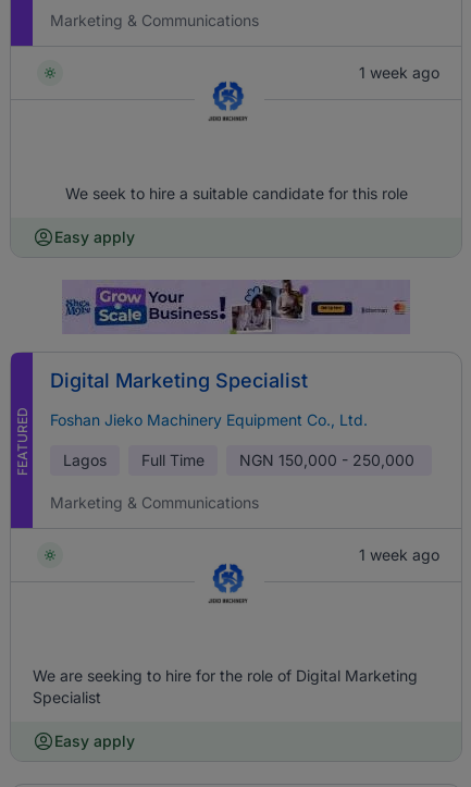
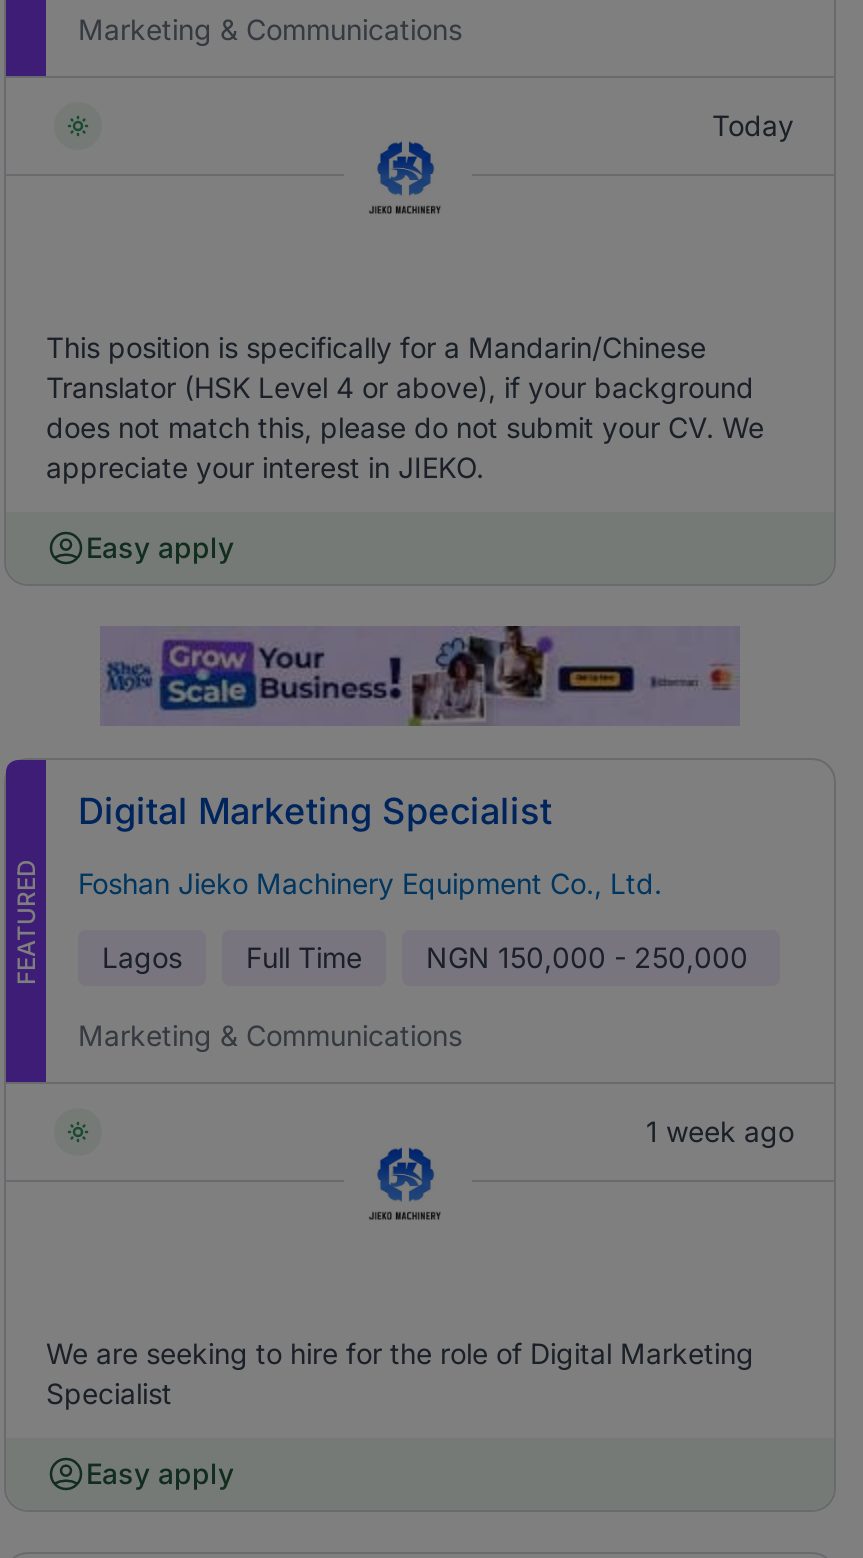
- 1 week ago
+ Today

- We seek to hire a suitable candidate for this role
+ This position is specifically for a Mandarin/Chinese
+ Translator (HSK Level 4 or above), if your background
+ does not match this, please do not submit your CV. We
+ appreciate your interest in JIEKO.
